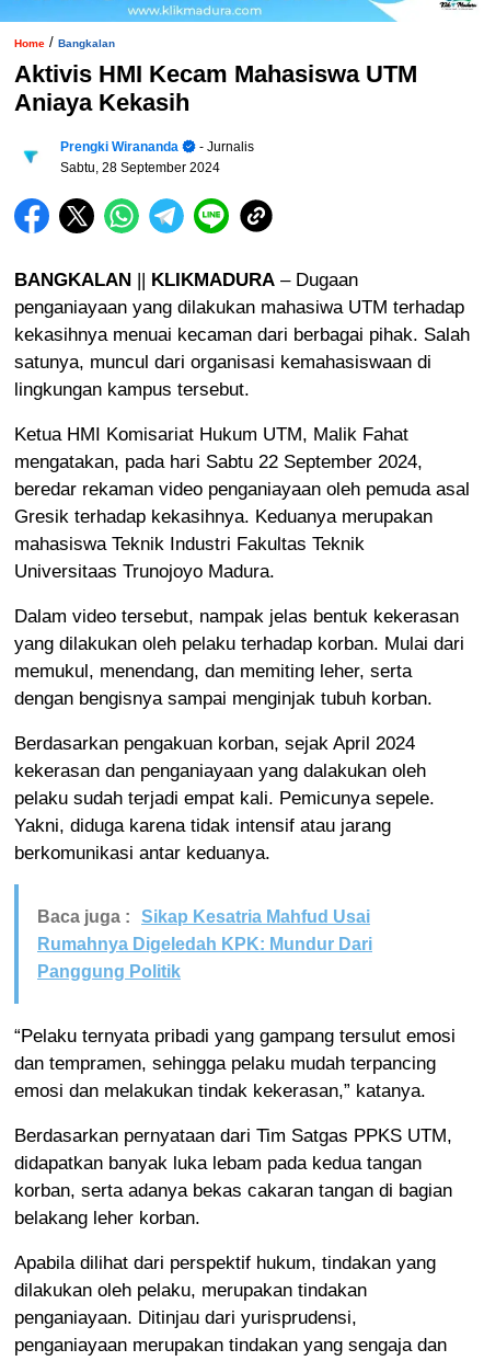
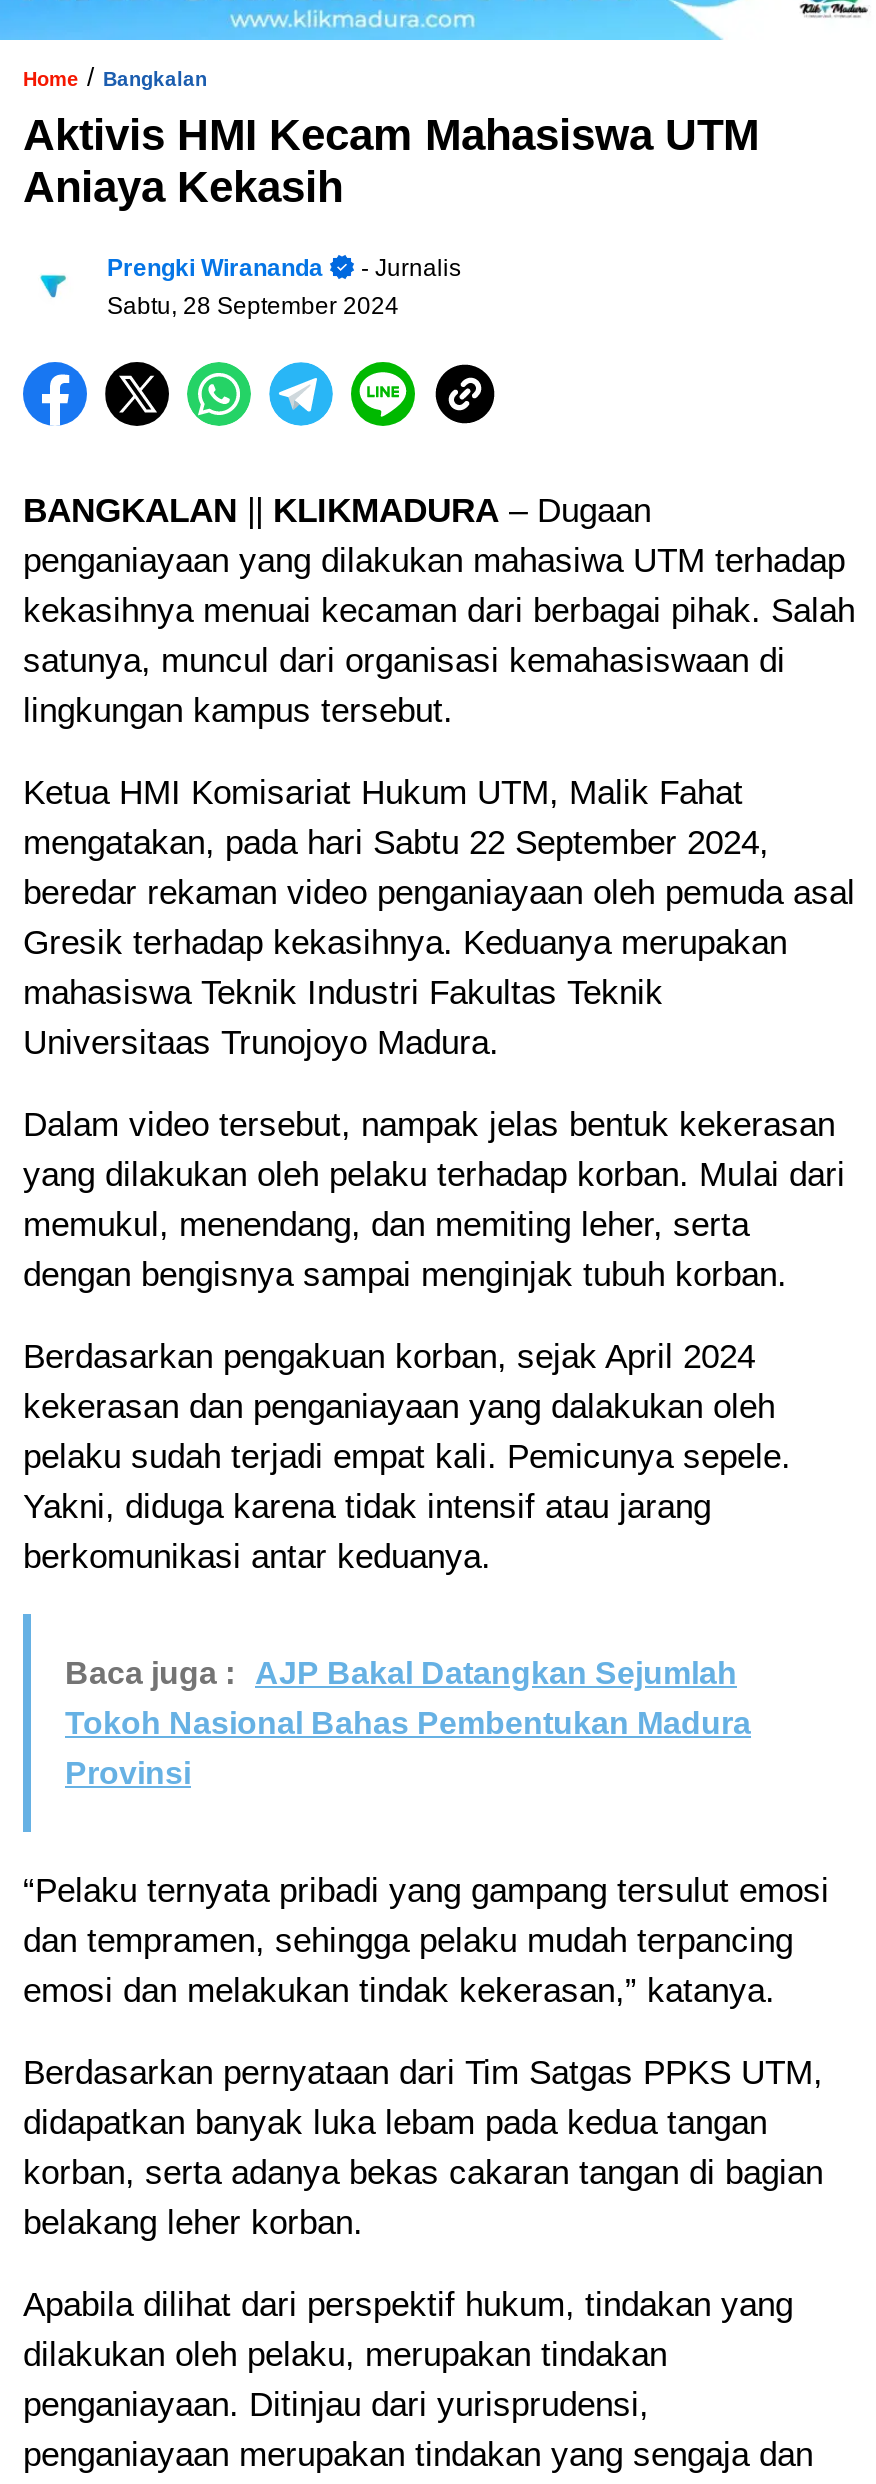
- Baca juga : Sikap Kesatria Mahfud Usai
+ Baca juga : AJP Bakal Datangkan Sejumlah

- Rumahnya Digeledah KPK: Mundur Dari
+ Tokoh Nasional Bahas Pembentukan Madura

- Panggung Politik
+ Provinsi
